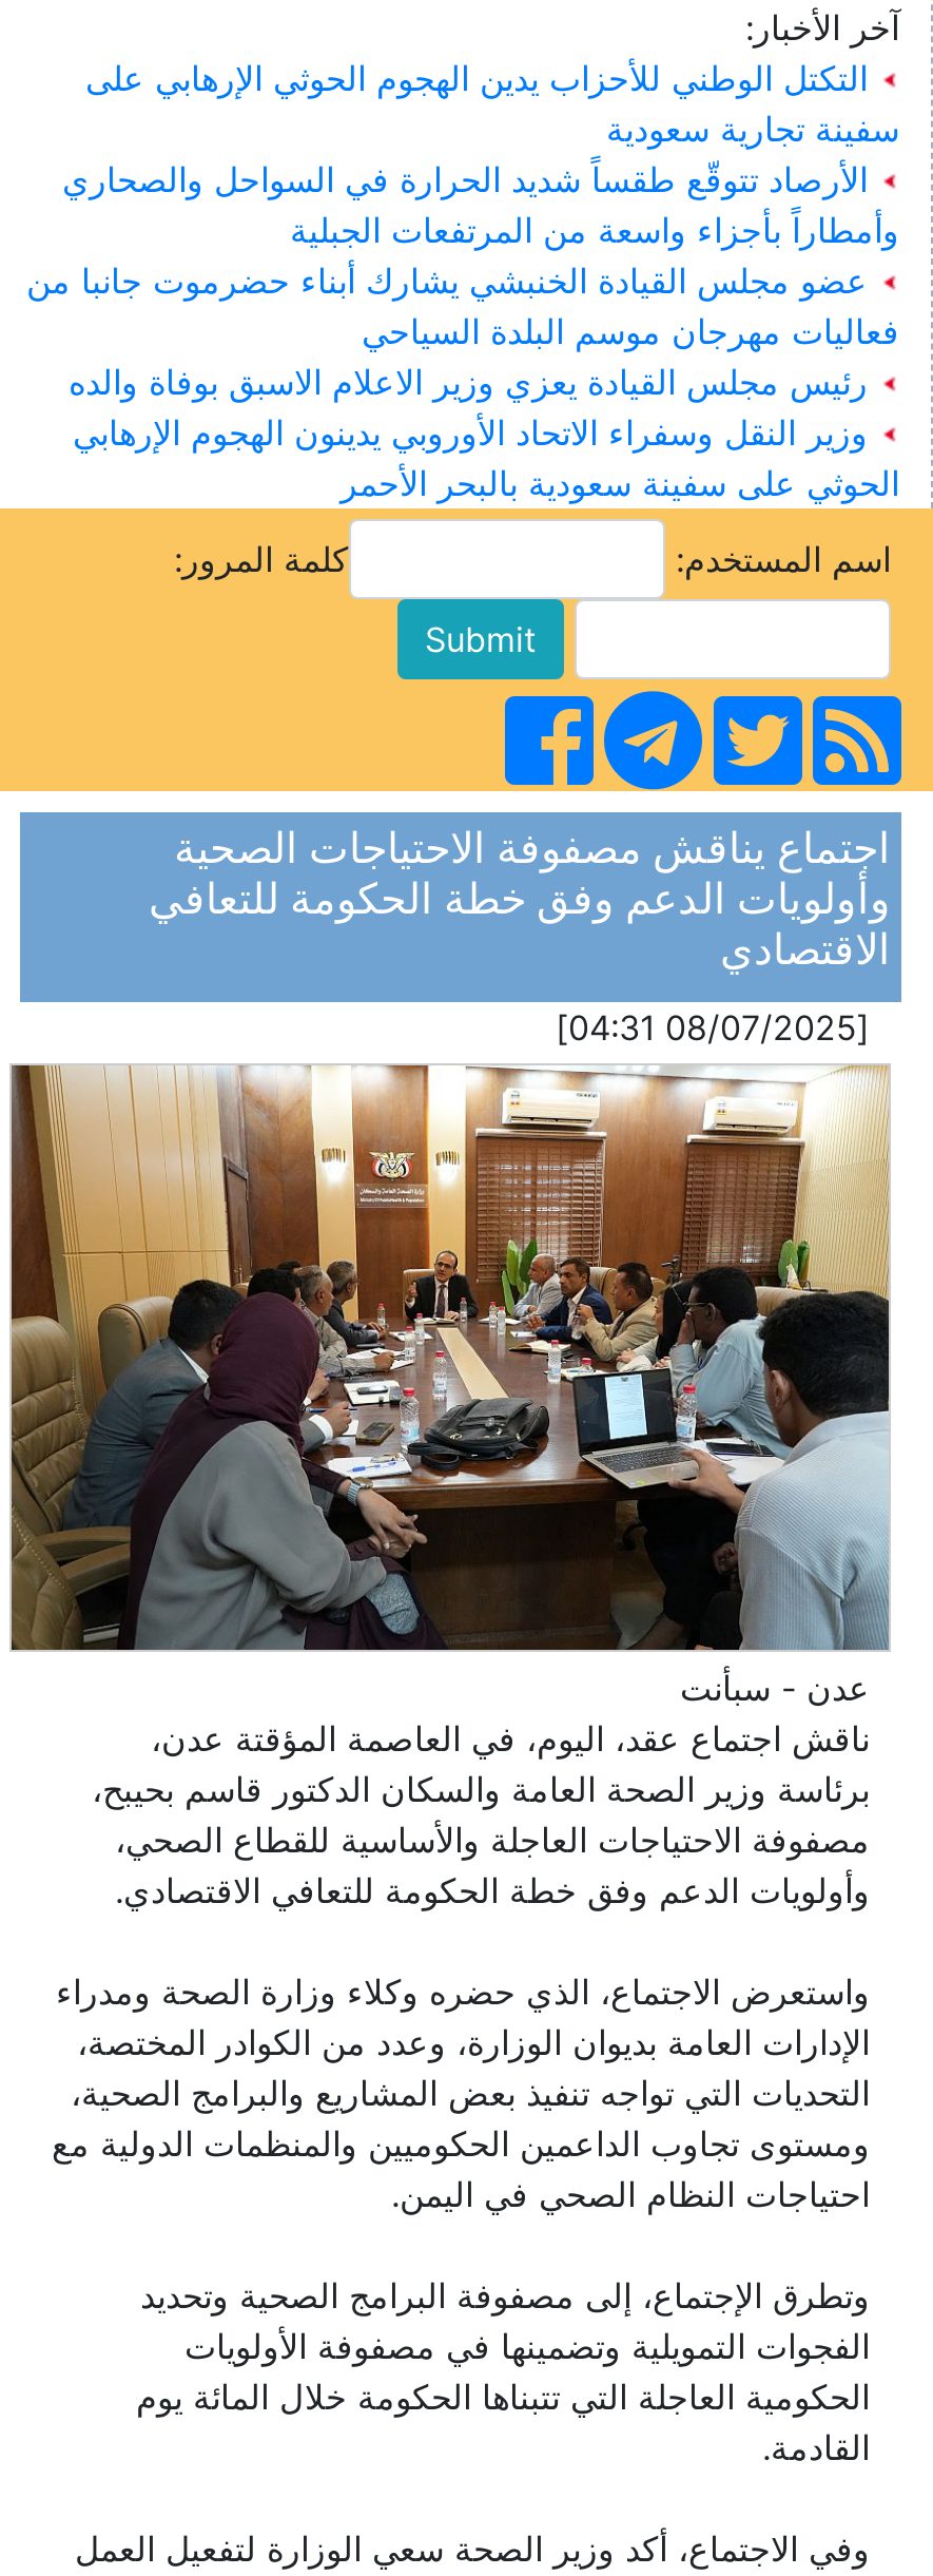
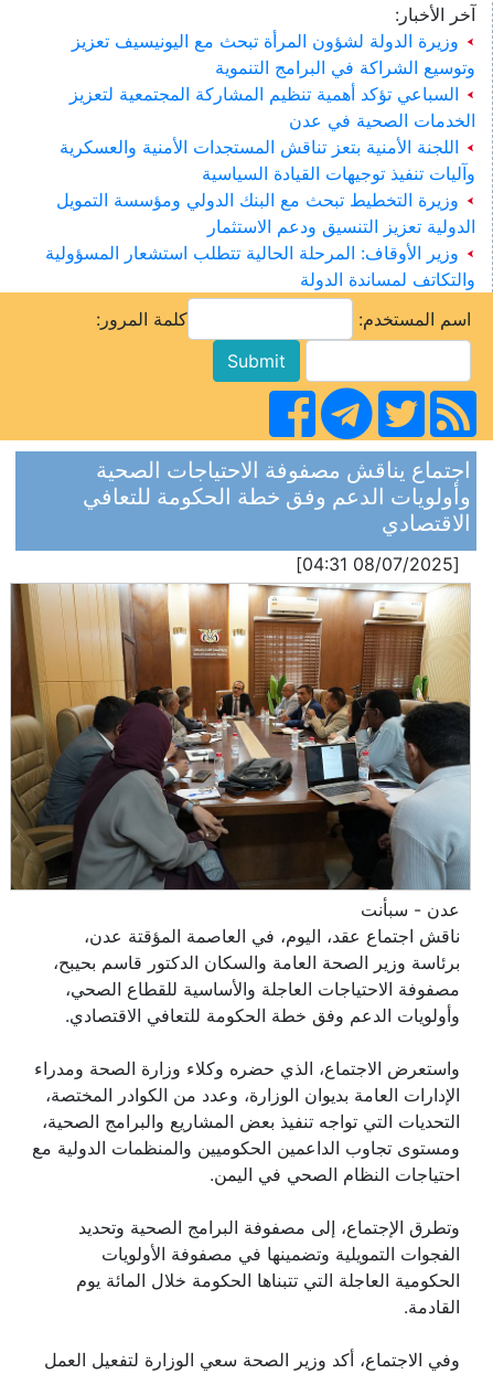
- التكتل الوطني للأحزاب يدين الهجوم الحوثي الإرهابي على
- سفينة تجارية سعودية
- الأرصاد تتوقّع طقساً شديد الحرارة في السواحل والصحاري
- وأمطاراً بأجزاء واسعة من المرتفعات الجبلية
- عضو مجلس القيادة الخنبشي يشارك أبناء حضرموت جانبا من
- فعاليات مهرجان موسم البلدة السياحي
- رئيس مجلس القيادة يعزي وزير الاعلام الاسبق بوفاة والده
- وزير النقل وسفراء الاتحاد الأوروبي يدينون الهجوم الإرهابي
- الحوثي على سفينة سعودية بالبحر الأحمر
+ وزيرة الدولة لشؤون المرأة تبحث مع اليونيسيف تعزيز
+ وتوسيع الشراكة في البرامج التنموية
+ السباعي تؤكد أهمية تنظيم المشاركة المجتمعية لتعزيز
+ الخدمات الصحية في عدن
+ اللجنة الأمنية بتعز تناقش المستجدات الأمنية والعسكرية
+ وآليات تنفيذ توجيهات القيادة السياسية
+ وزيرة التخطيط تبحث مع البنك الدولي ومؤسسة التمويل
+ الدولية تعزيز التنسيق ودعم الاستثمار
+ وزير الأوقاف: المرحلة الحالية تتطلب استشعار المسؤولية
+ والتكاتف لمساندة الدولة
